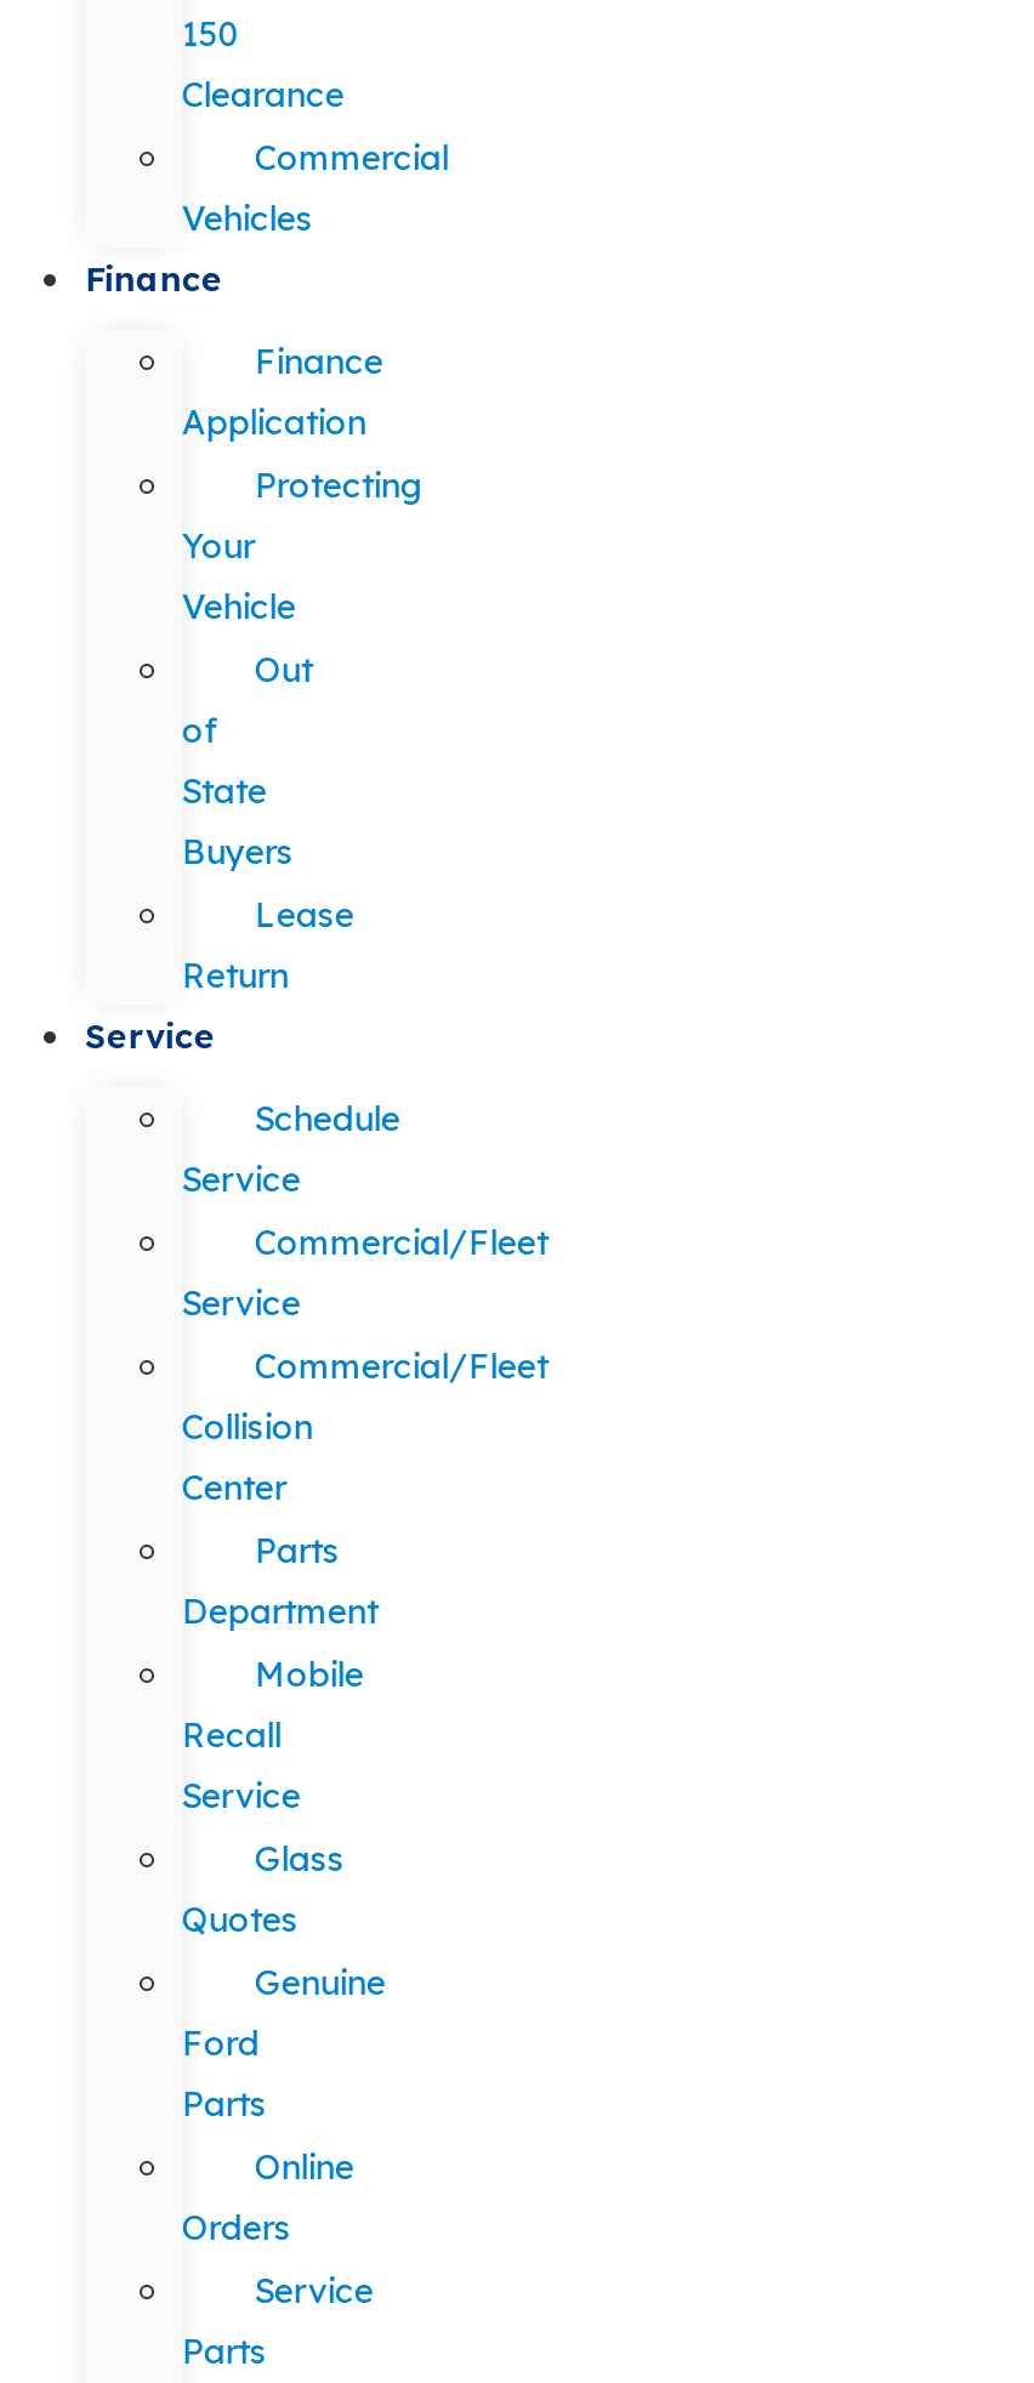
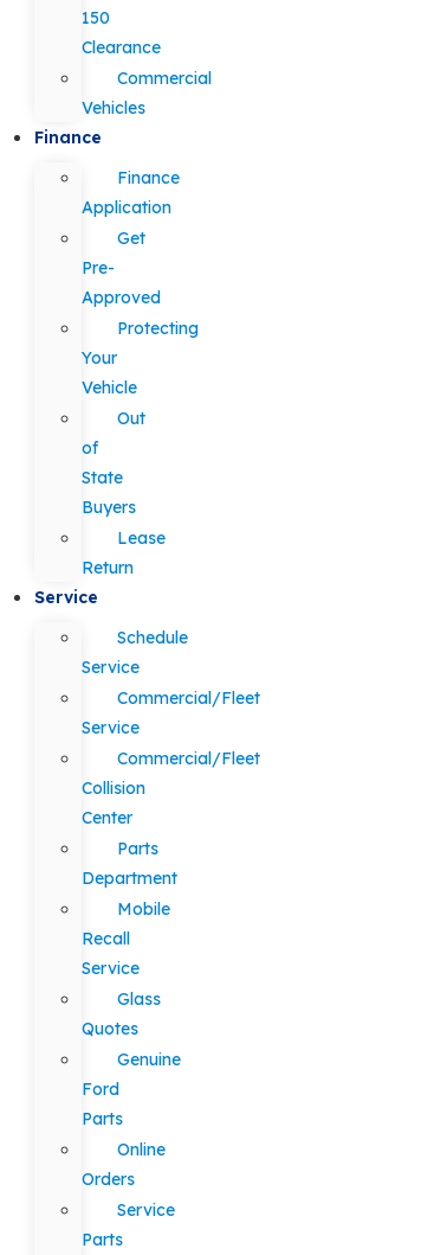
+ Get
+ Pre-
+ Approved
